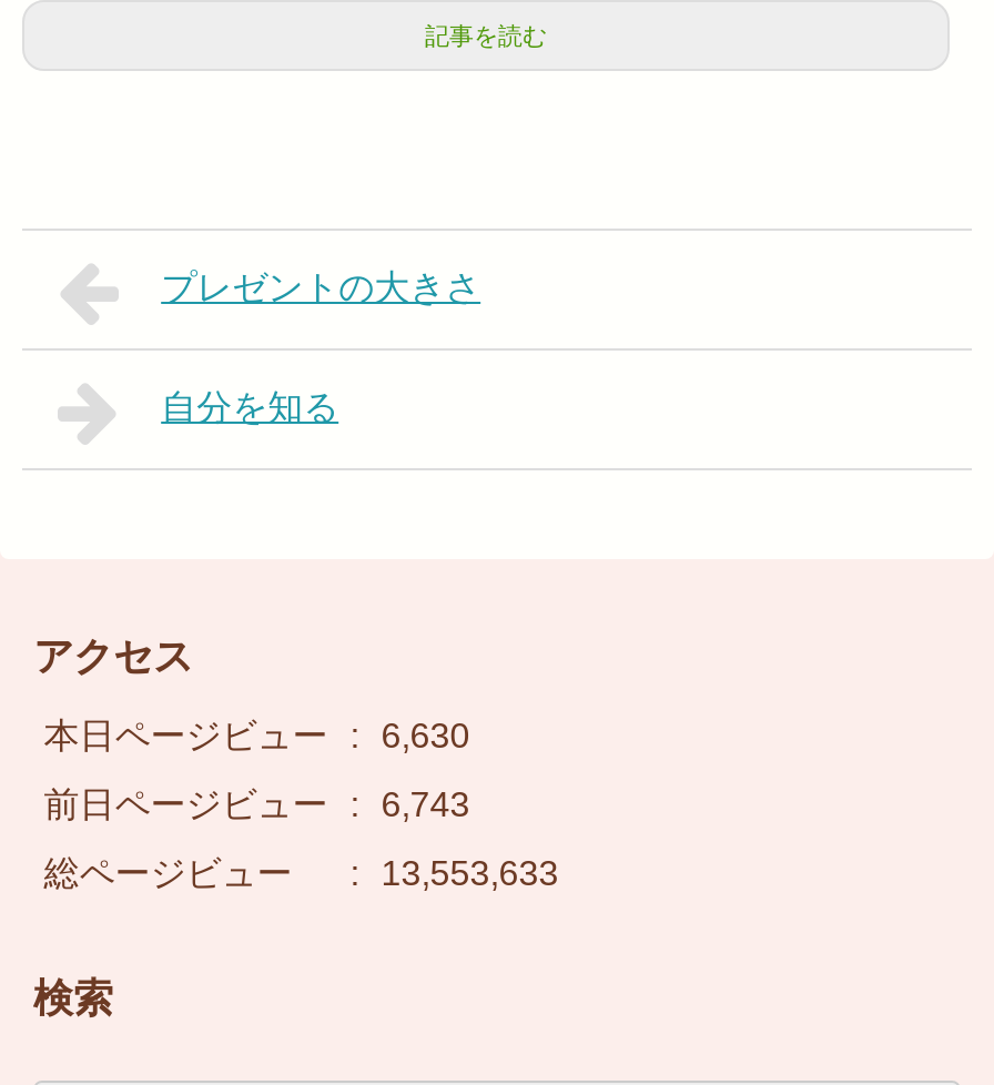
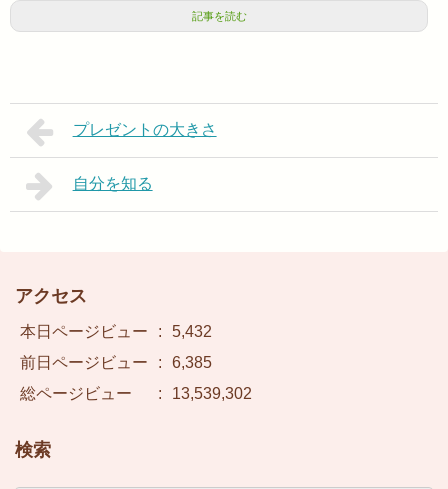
- 本日ページビュー : 6,630
+ 本日ページビュー : 5,432

- 前日ページビュー : 6,743
+ 前日ページビュー : 6,385

- 総ページビュー : 13,553,633
+ 総ページビュー : 13,539,302
